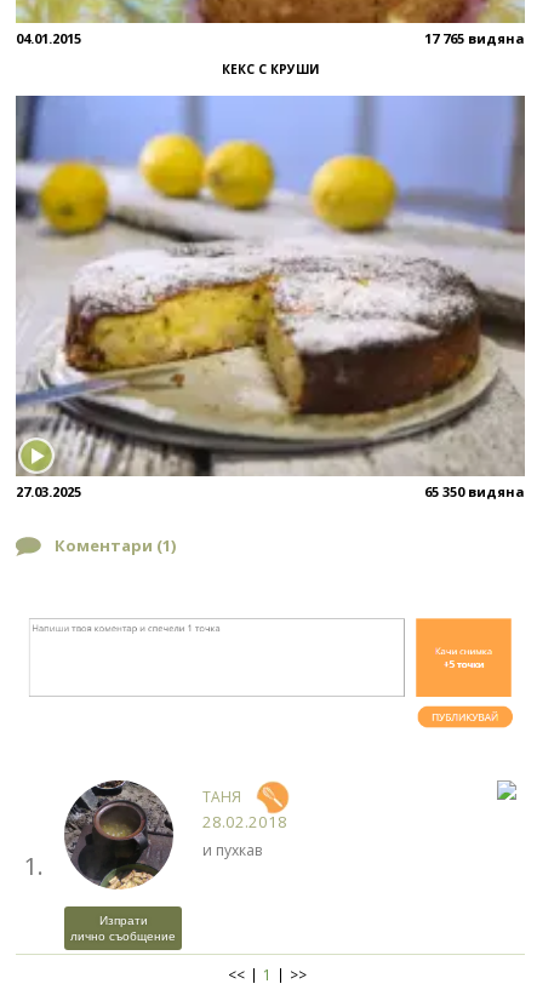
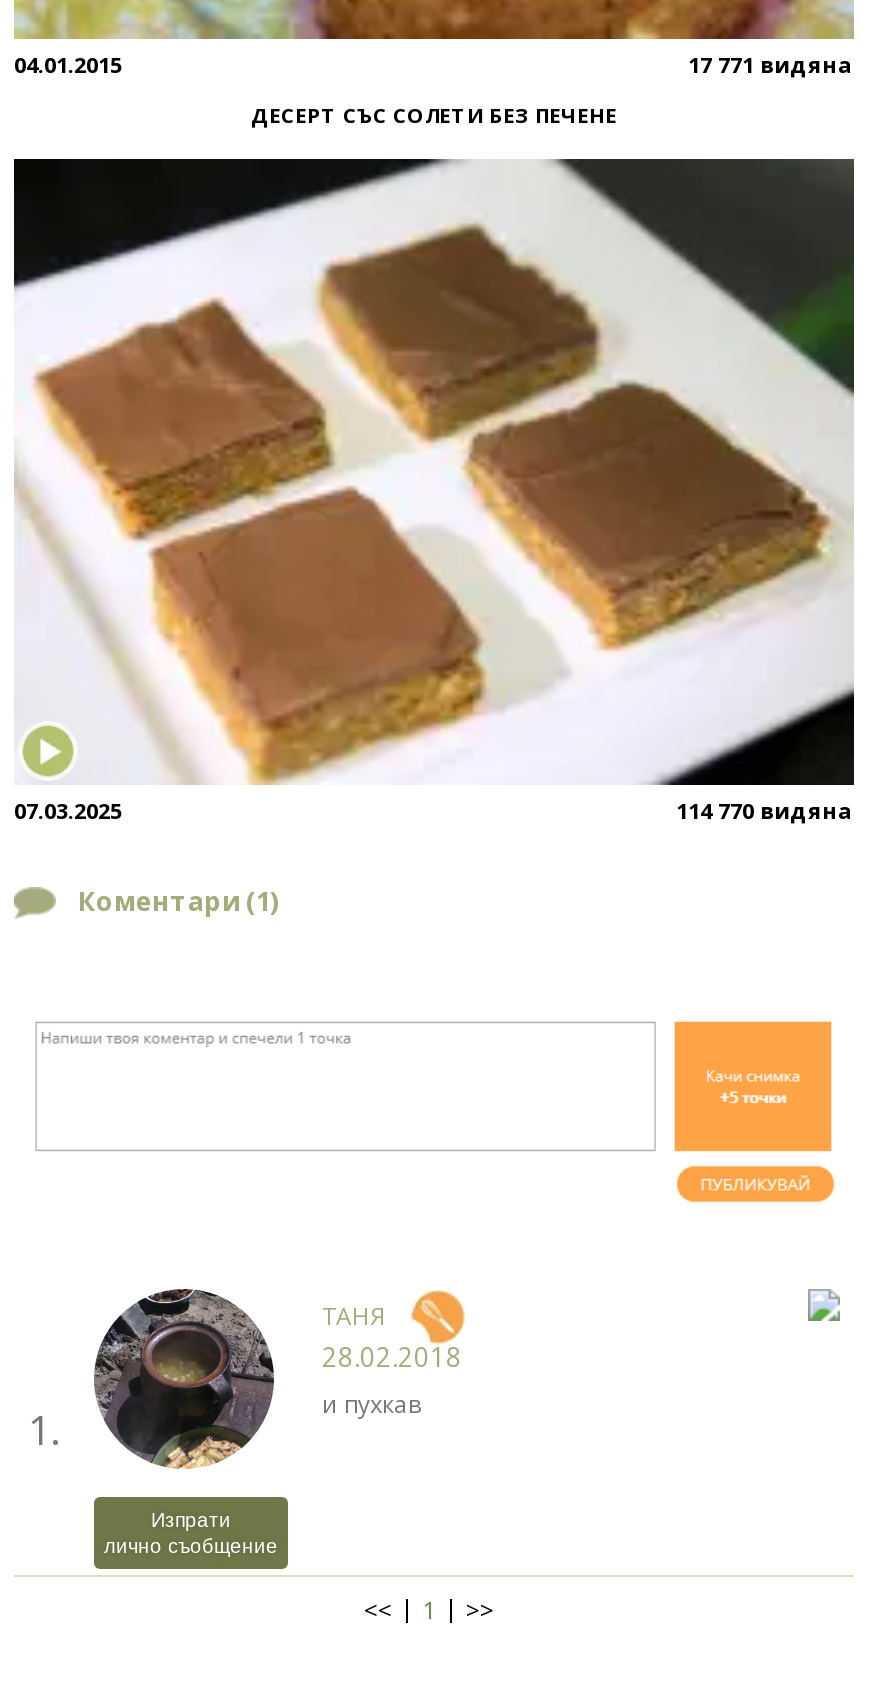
- 17 765 видяна
+ 17 771 видяна

- КЕКС С КРУШИ
+ ДЕСЕРТ СЪС СОЛЕТИ БЕЗ ПЕЧЕНЕ

- [image]
- 27.03.2025
- 65 350 видяна
+ [image]
+ 07.03.2025
+ 114 770 видяна
